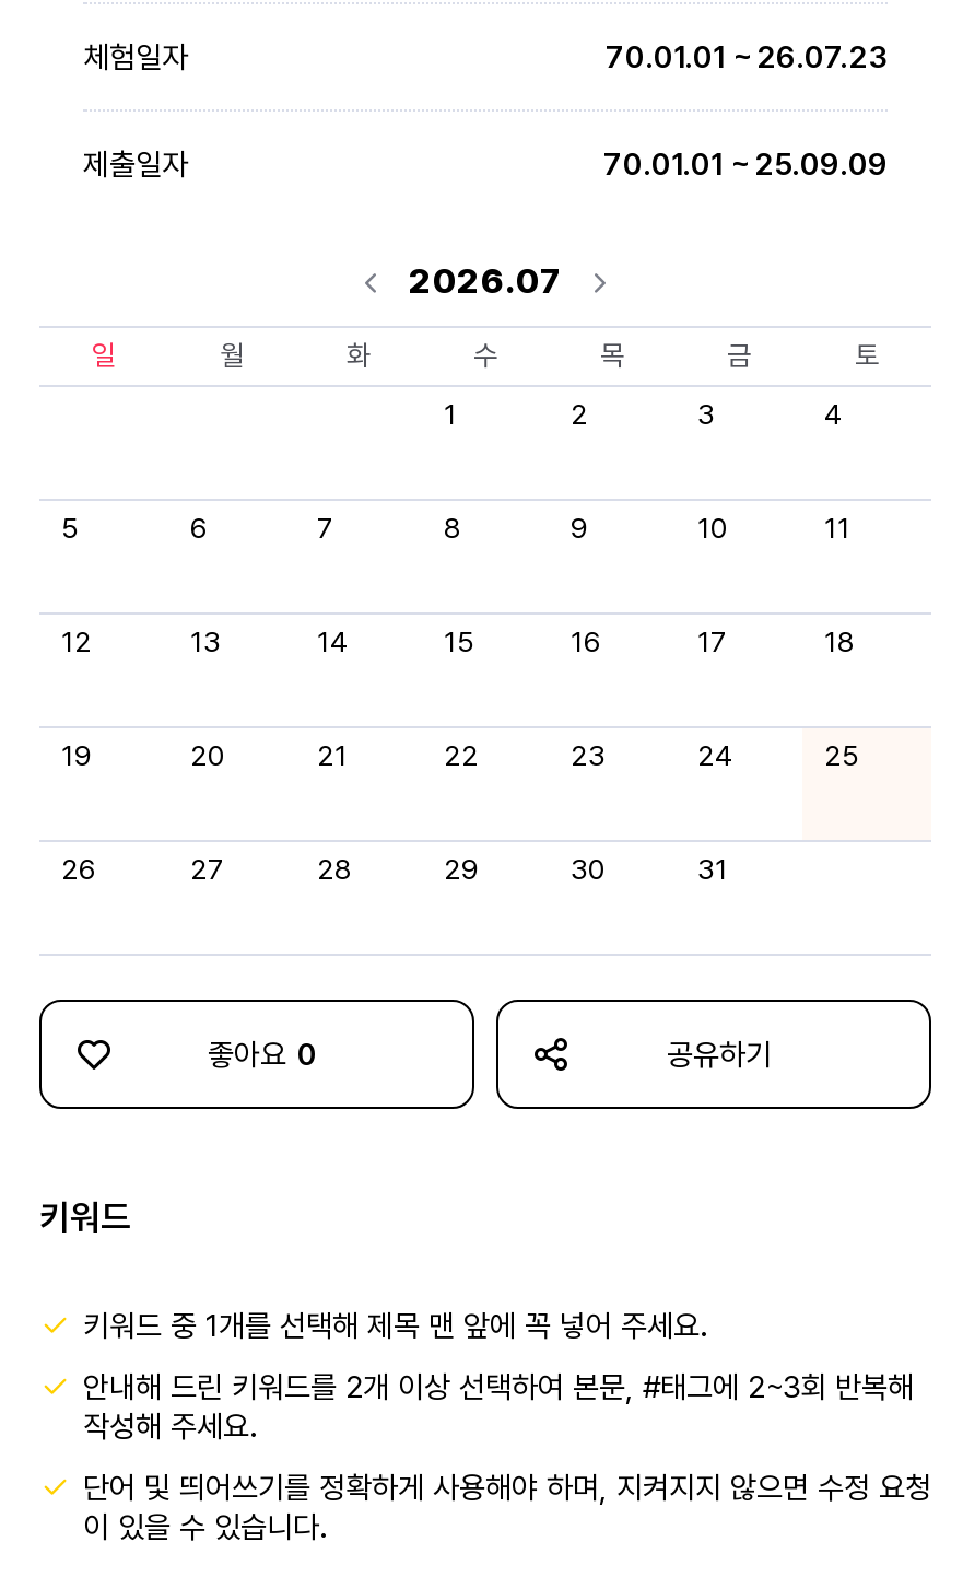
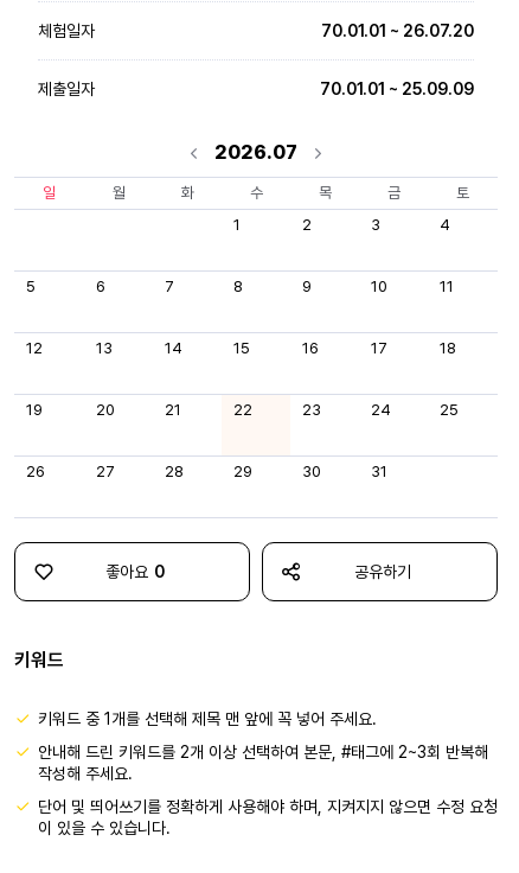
- 70.01.01 ~ 26.07.23
+ 70.01.01 ~ 26.07.20
